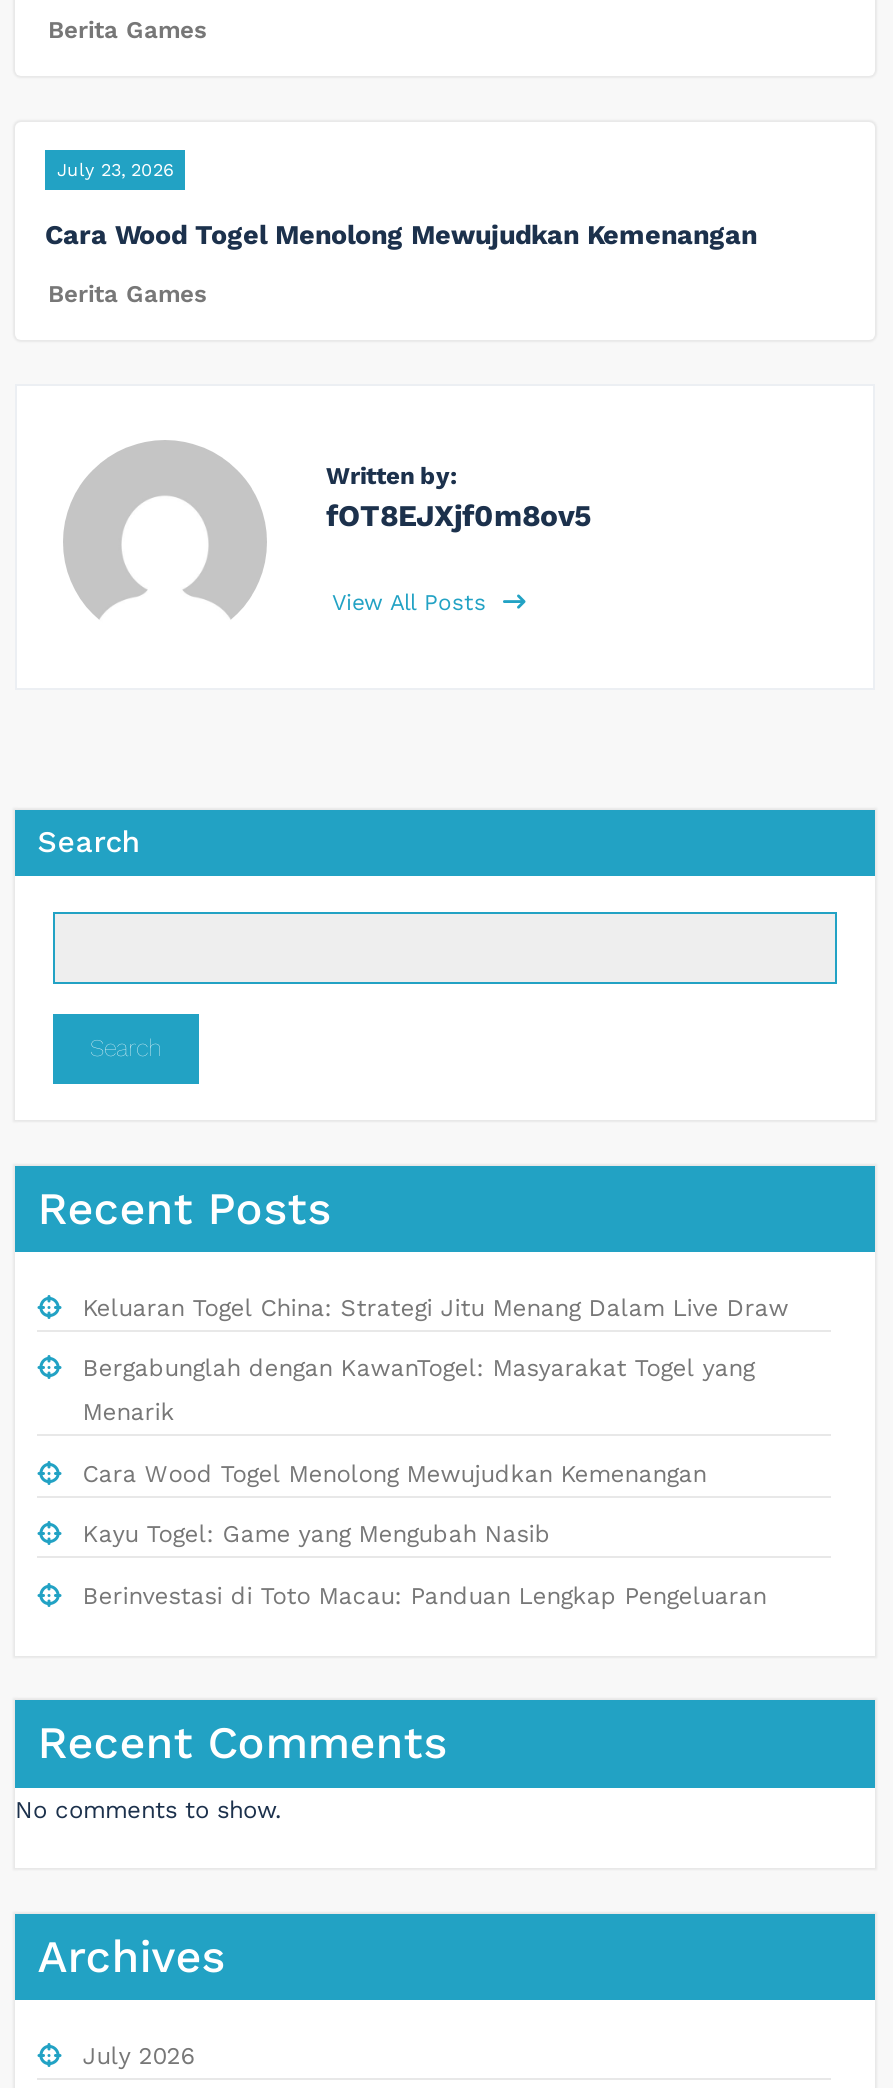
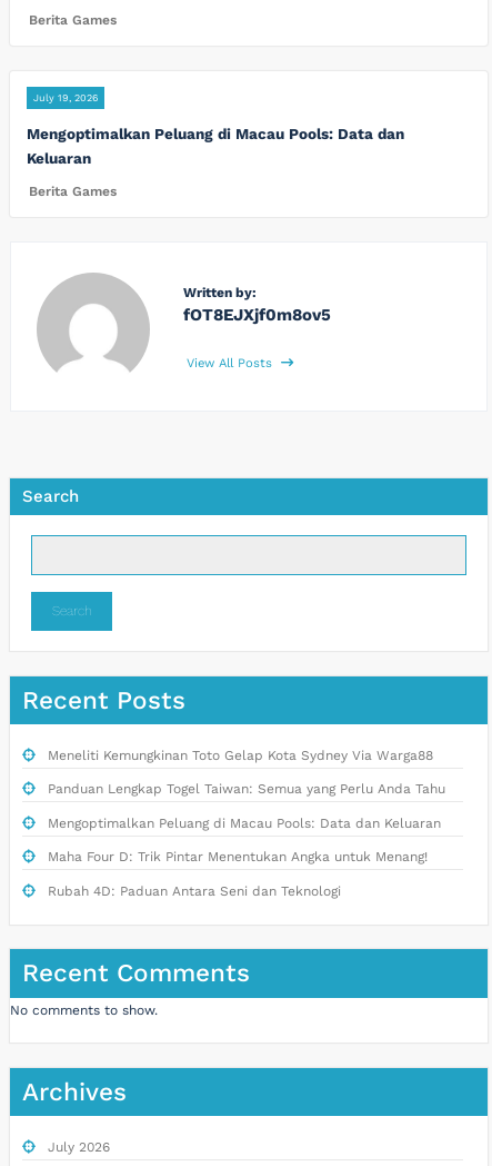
- July 23, 2026
+ July 19, 2026

- Cara Wood Togel Menolong Mewujudkan Kemenangan
+ Mengoptimalkan Peluang di Macau Pools: Data dan
+ Keluaran

moved down: Berita Games | Written by: | fOT8EJXjf0m8ov5 | View All Posts | Search | Search | Recent Posts

- Keluaran Togel China: Strategi Jitu Menang Dalam Live Draw
- Bergabunglah dengan KawanTogel: Masyarakat Togel yang
- Menarik
- Cara Wood Togel Menolong Mewujudkan Kemenangan
- Kayu Togel: Game yang Mengubah Nasib
- Berinvestasi di Toto Macau: Panduan Lengkap Pengeluaran
+ Meneliti Kemungkinan Toto Gelap Kota Sydney Via Warga88
+ Panduan Lengkap Togel Taiwan: Semua yang Perlu Anda Tahu
+ Mengoptimalkan Peluang di Macau Pools: Data dan Keluaran
+ Maha Four D: Trik Pintar Menentukan Angka untuk Menang!
+ Rubah 4D: Paduan Antara Seni dan Teknologi
